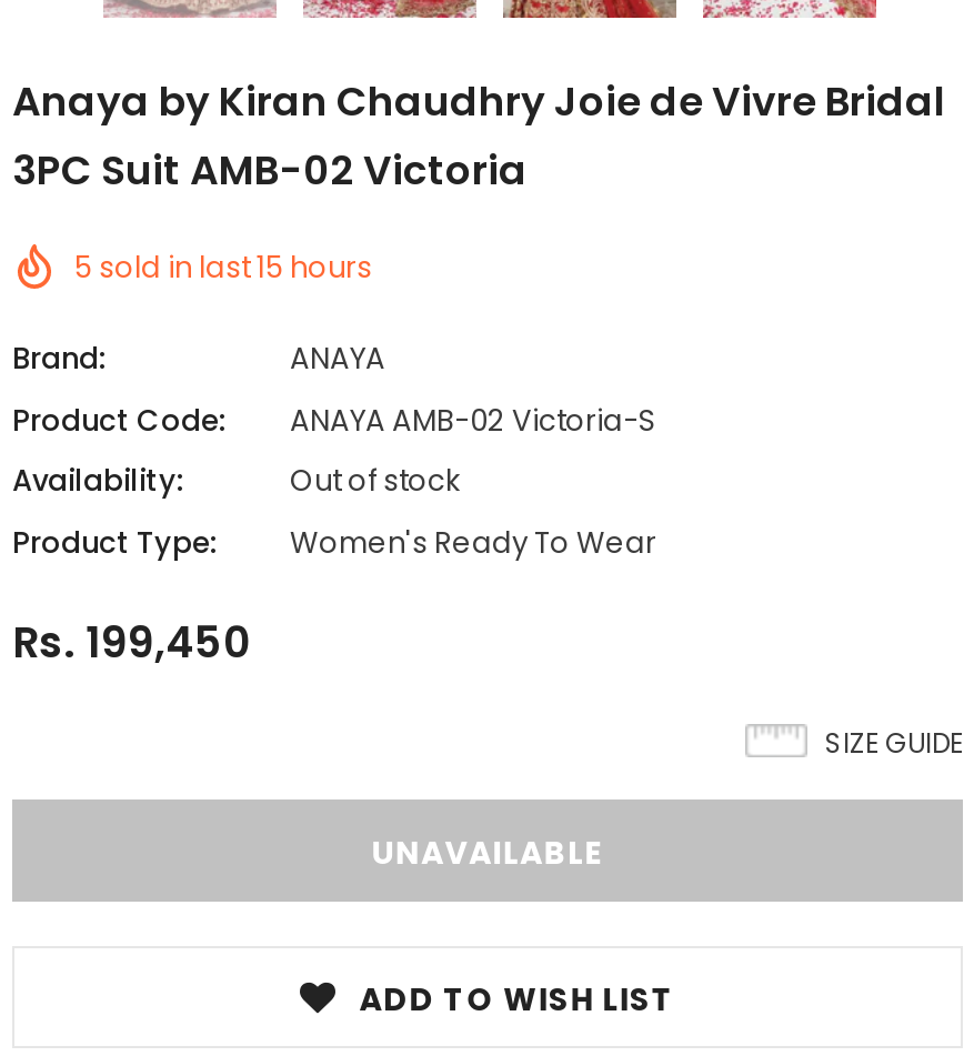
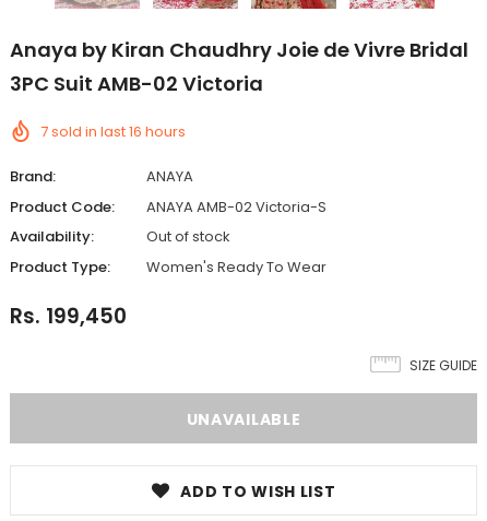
- 5 sold in last15 hours
+ 7 sold in last16 hours
